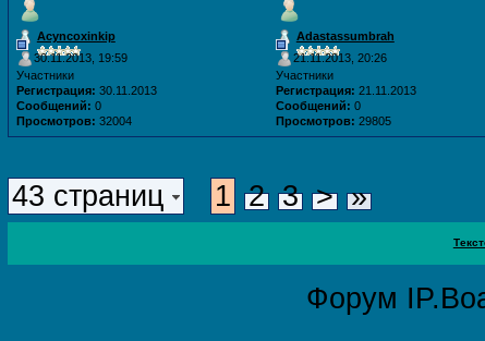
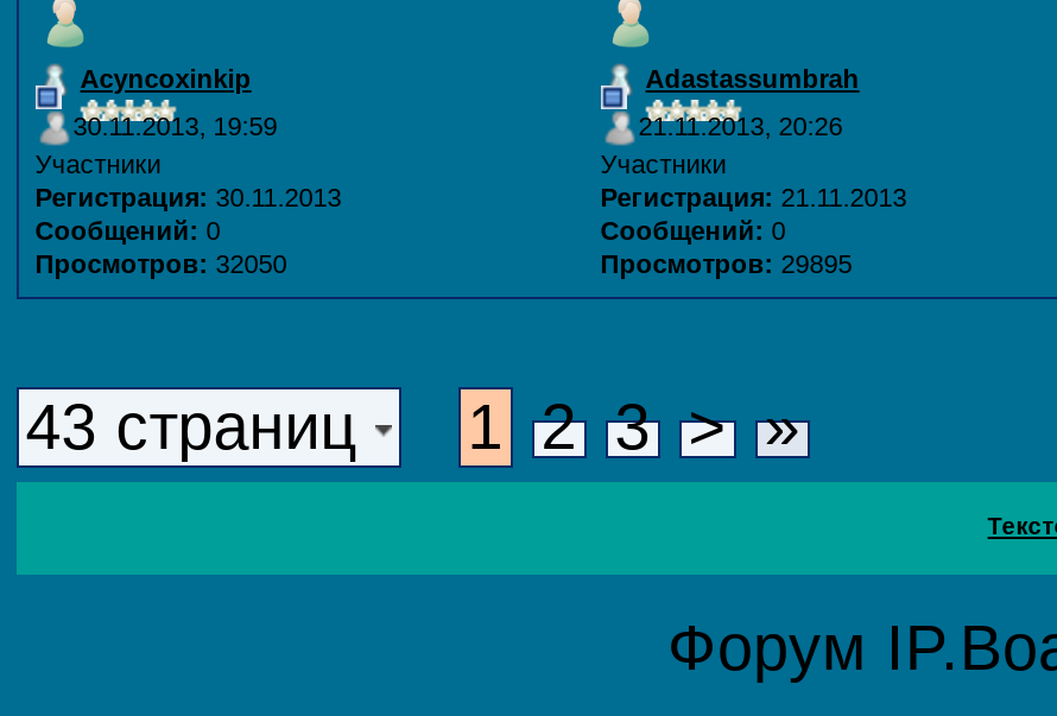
- Просмотров: 32004
+ Просмотров: 32050

- Просмотров: 29805
+ Просмотров: 29895
